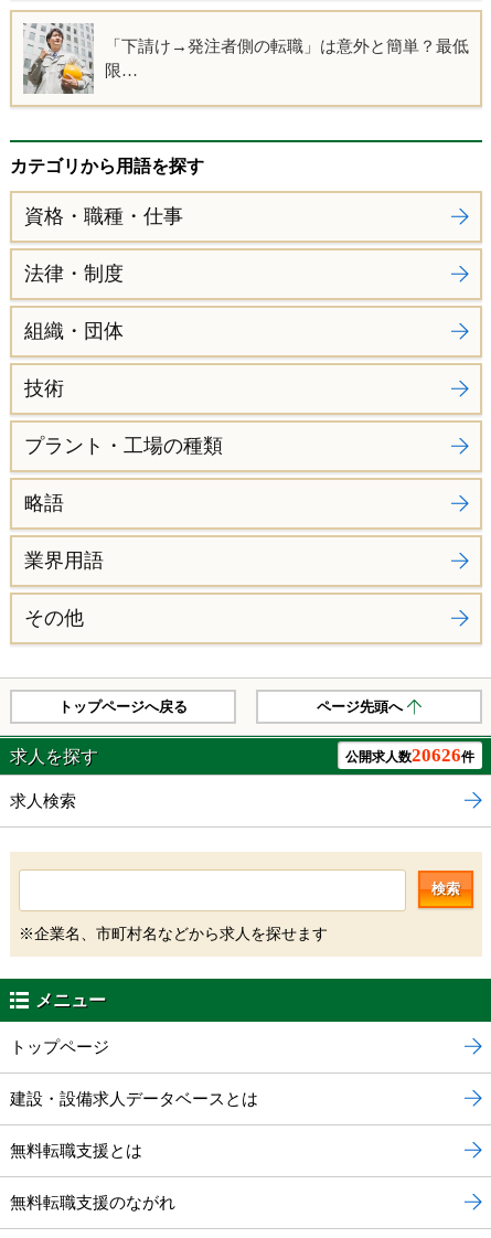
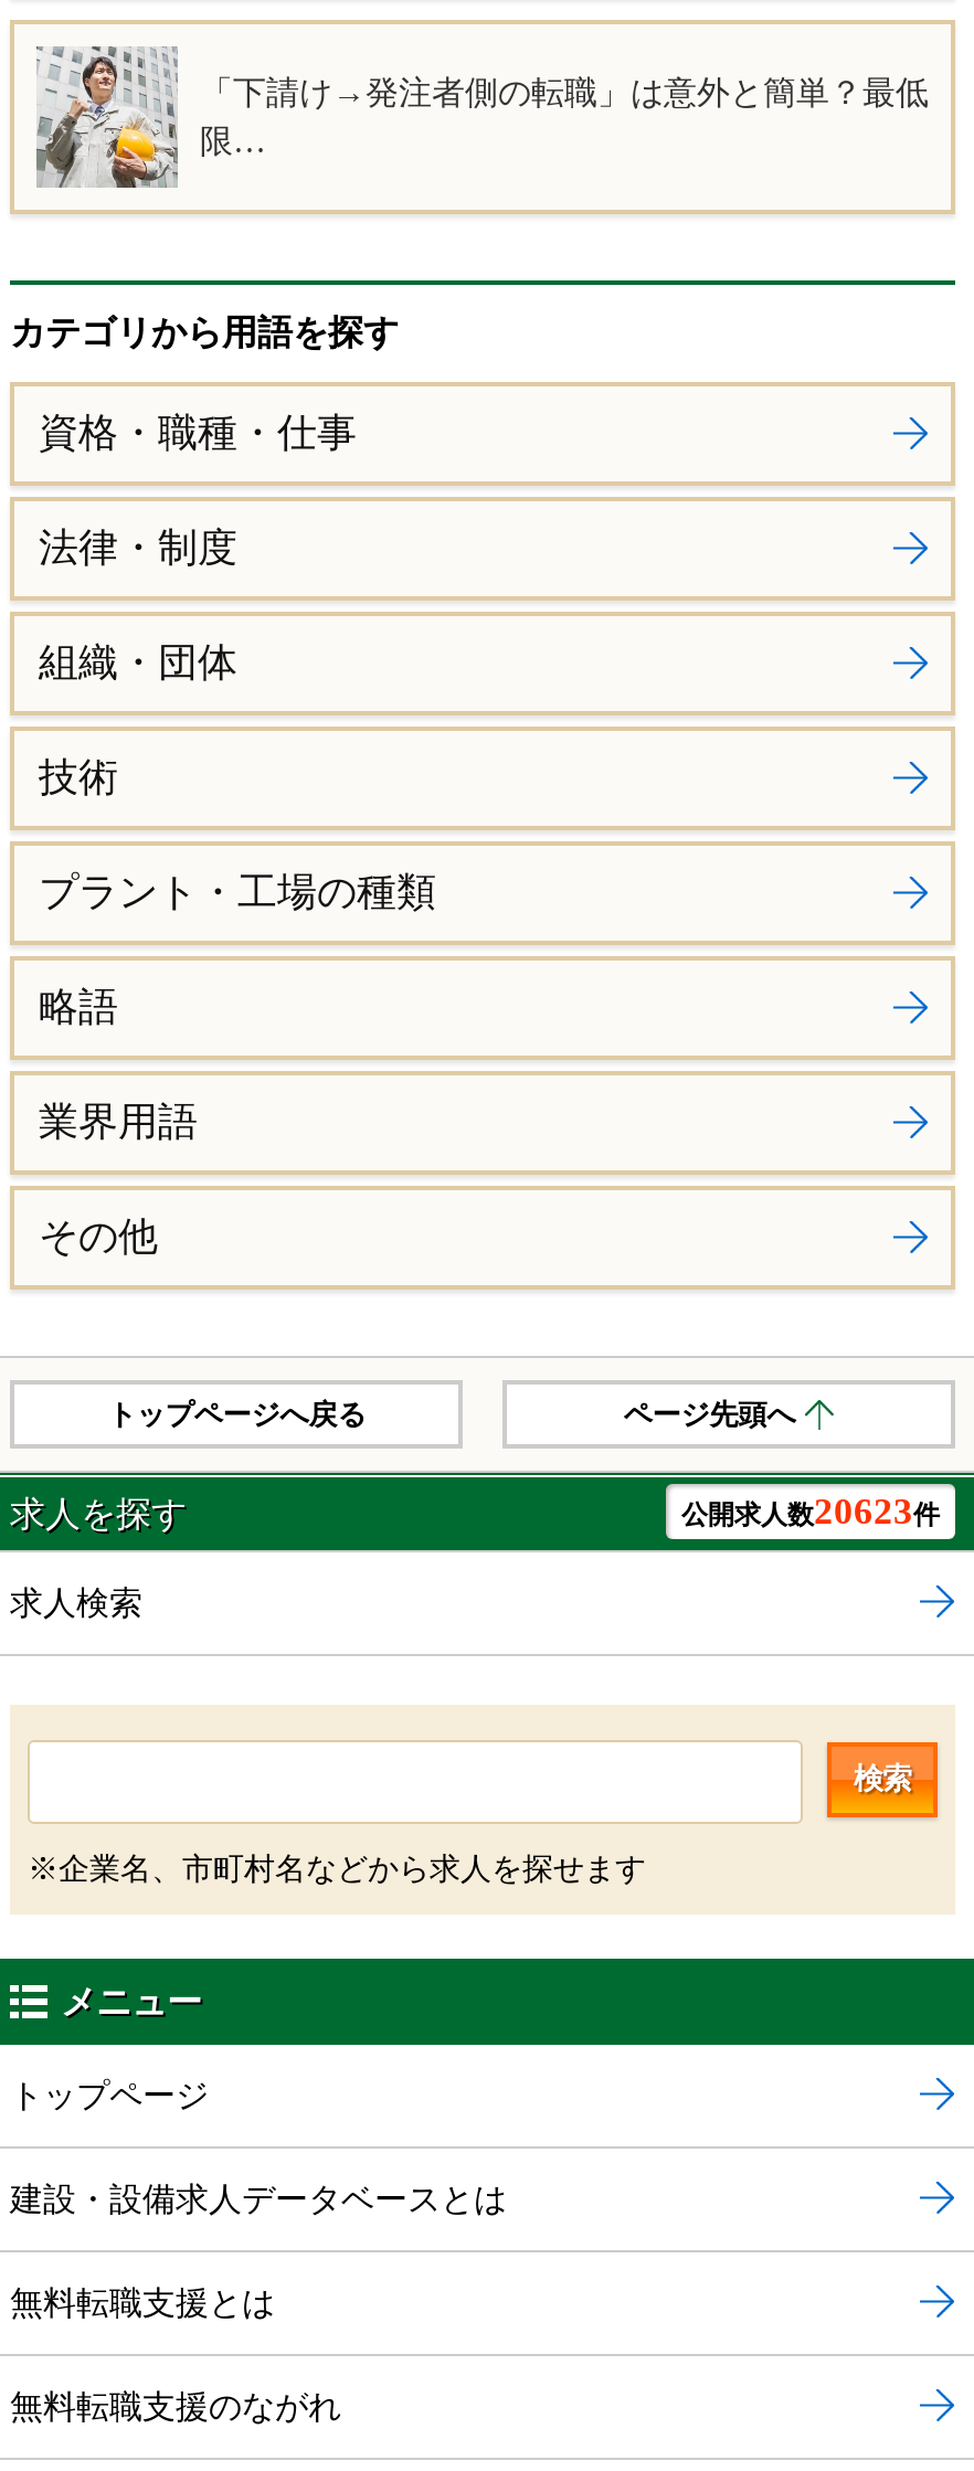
- 公開求人数20626件
+ 公開求人数20623件
